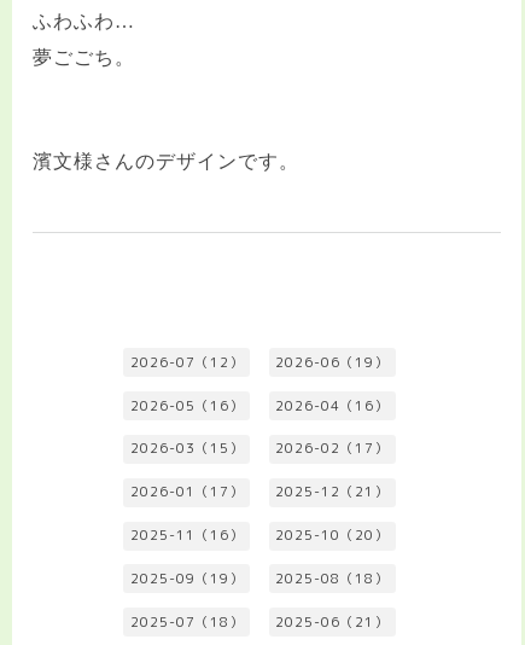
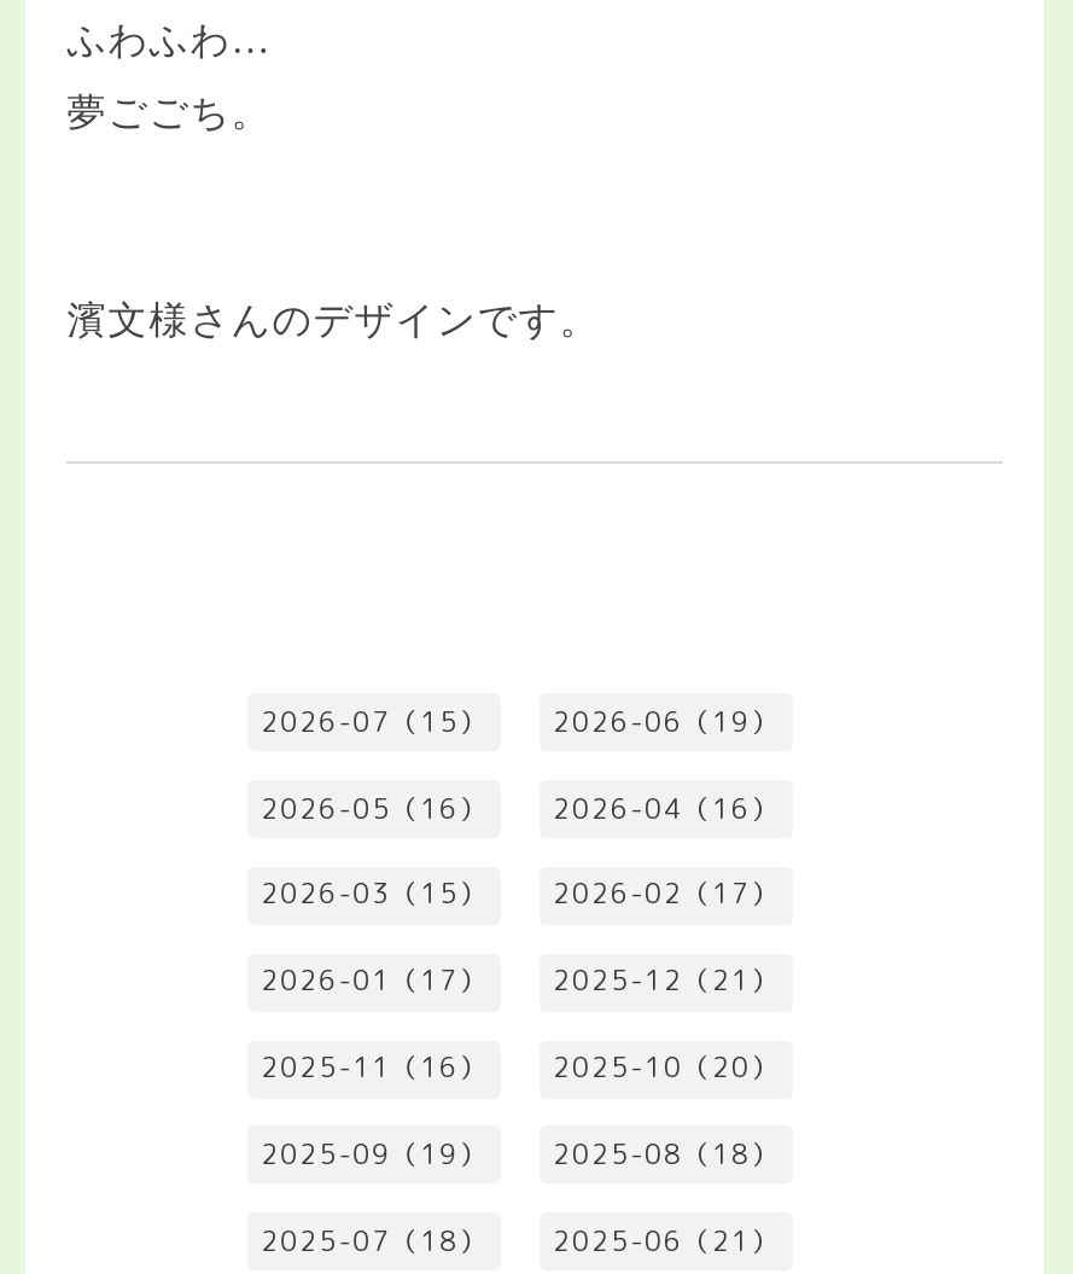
- 2026-07（12） 2026-06（19）
+ 2026-07（15） 2026-06（19）
